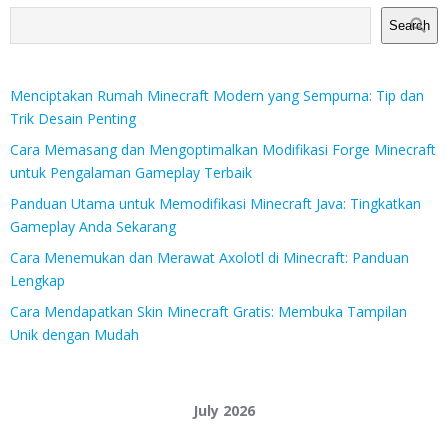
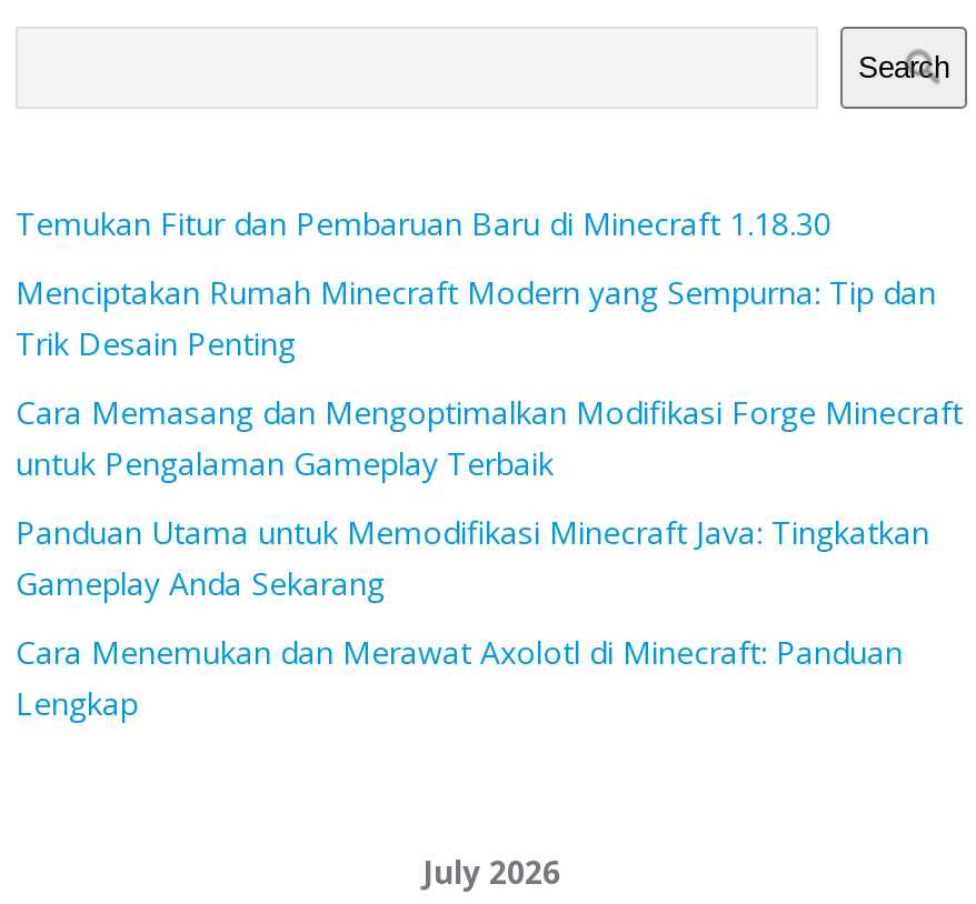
+ Temukan Fitur dan Pembaruan Baru di Minecraft 1.18.30

moved down: Menciptakan Rumah Minecraft Modern yang Sempurna: Tip dan | Trik Desain Penting | Cara Memasang dan Mengoptimalkan Modifikasi Forge Minecraft | untuk Pengalaman Gameplay Terbaik | Panduan Utama untuk Memodifikasi Minecraft Java: Tingkatkan | Gameplay Anda Sekarang | Cara Menemukan dan Merawat Axolotl di Minecraft: Panduan | Lengkap

- Cara Mendapatkan Skin Minecraft Gratis: Membuka Tampilan
- Unik dengan Mudah
